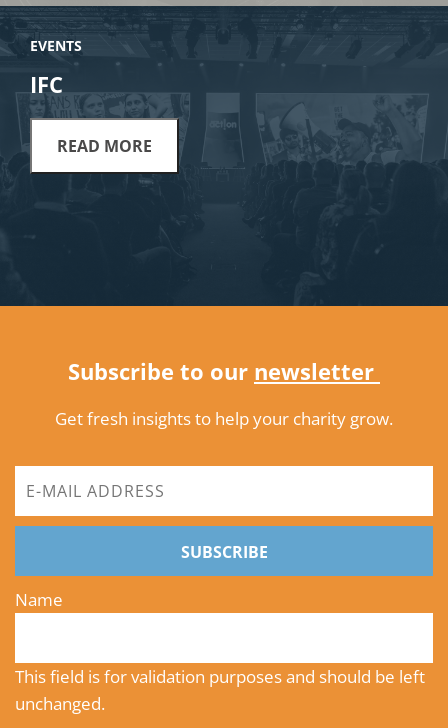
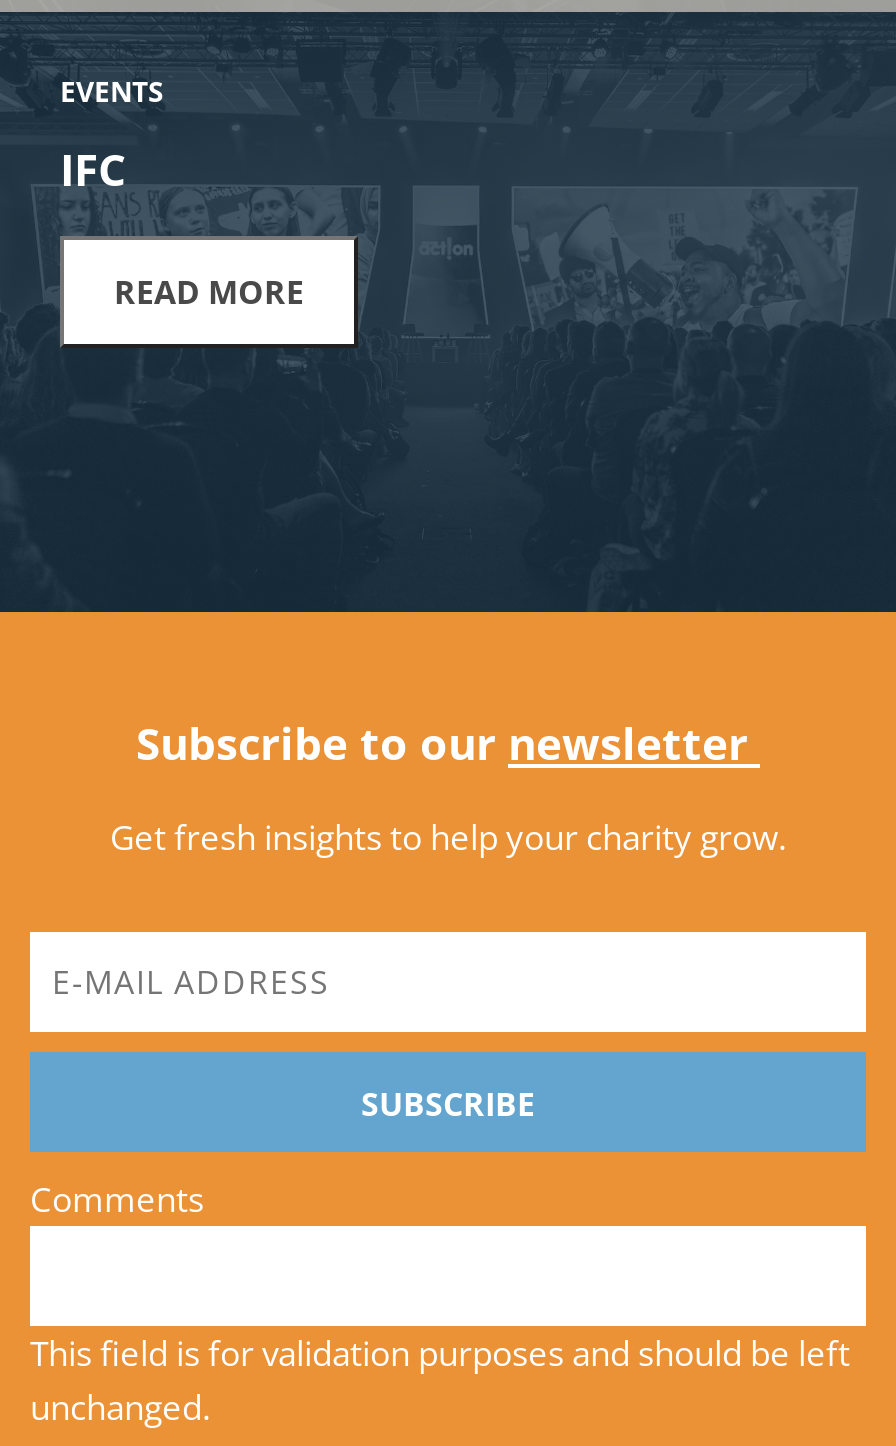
- Name
+ Comments
